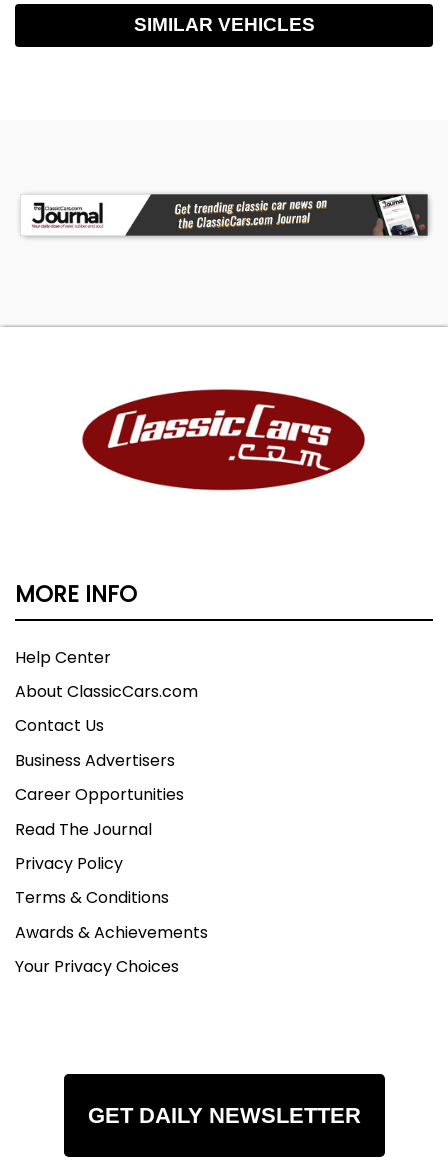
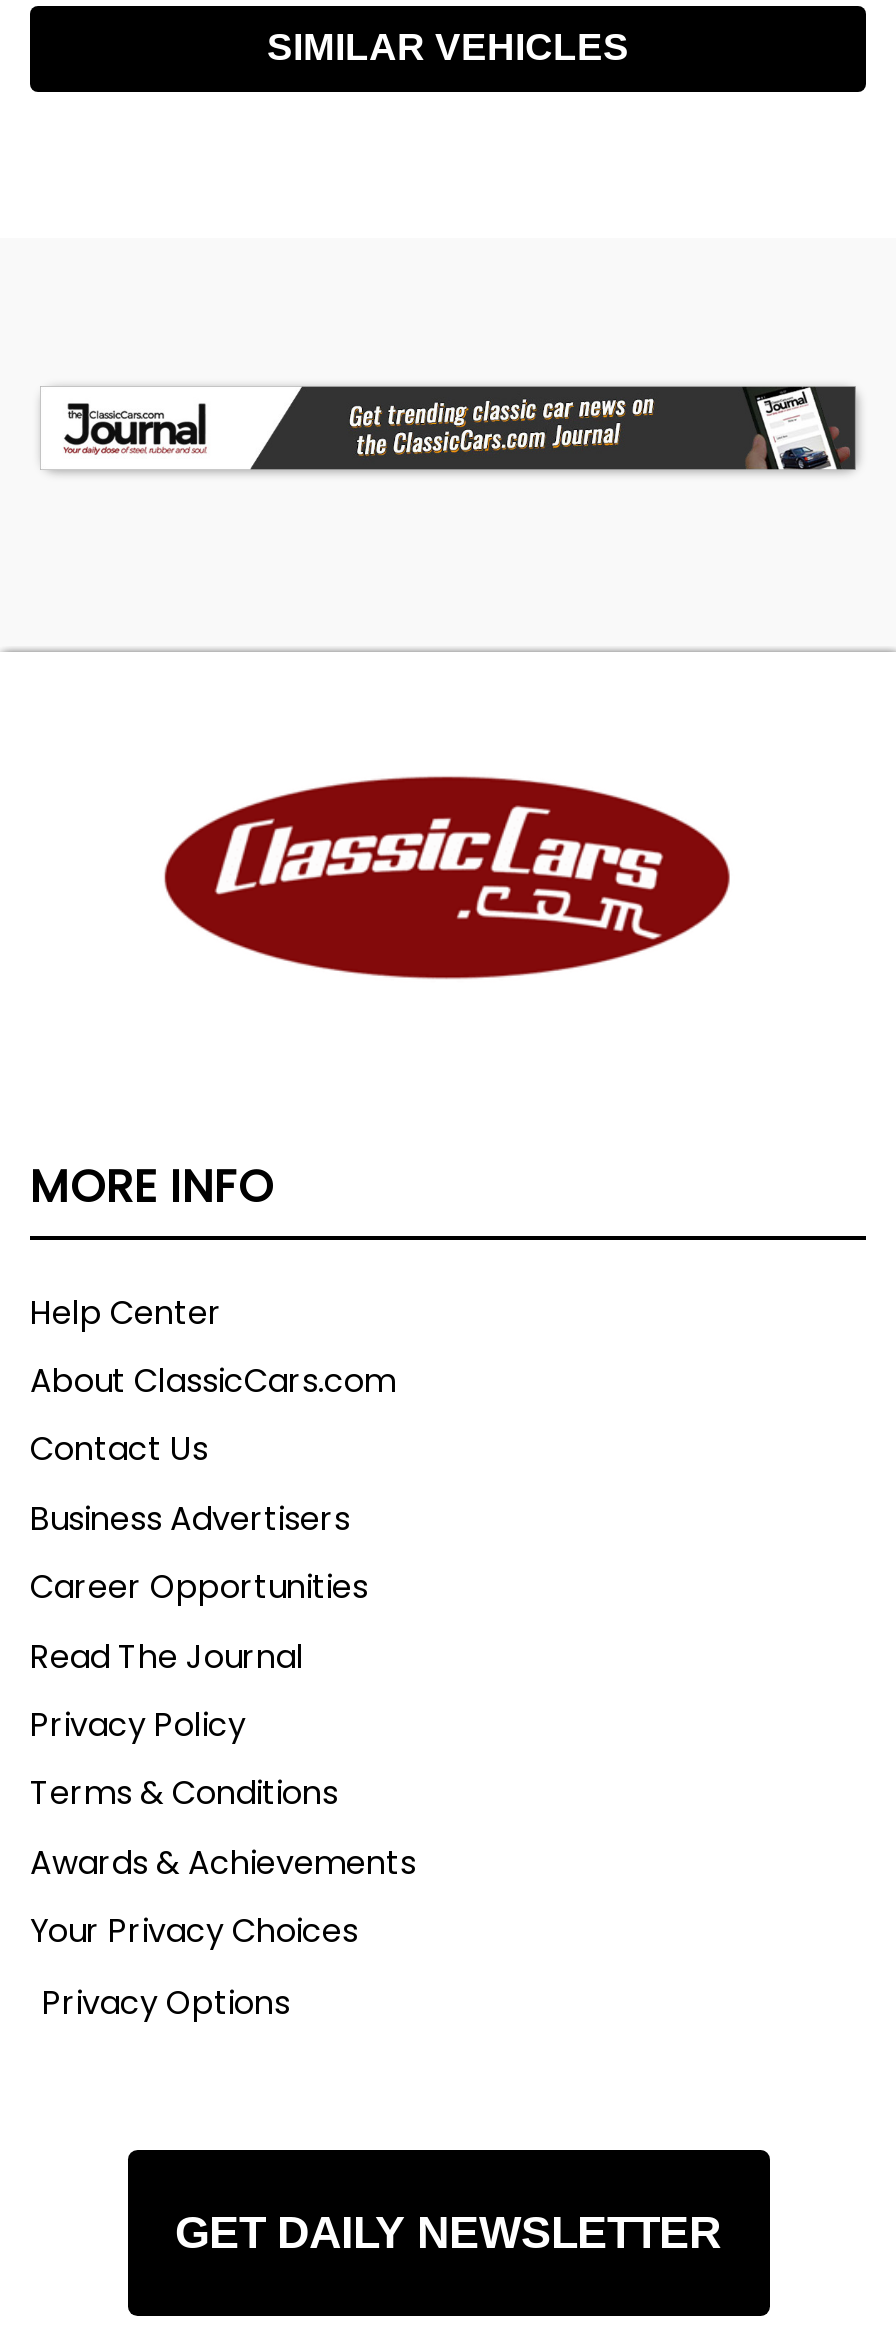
+ Privacy Options
